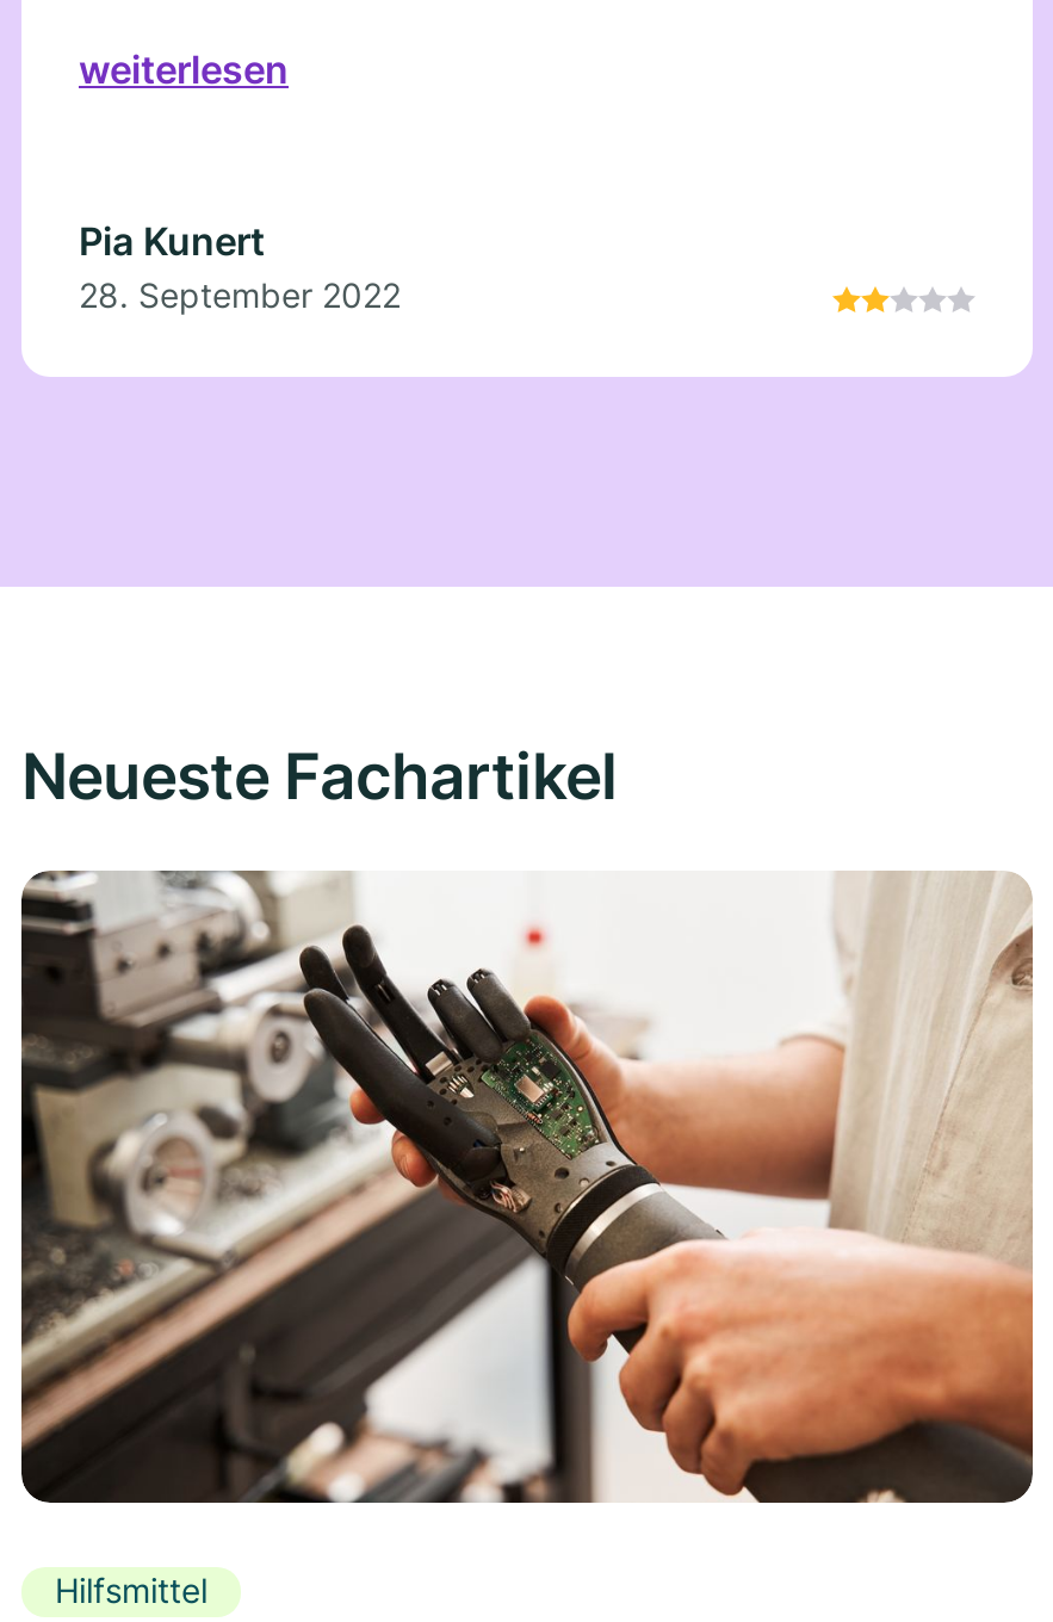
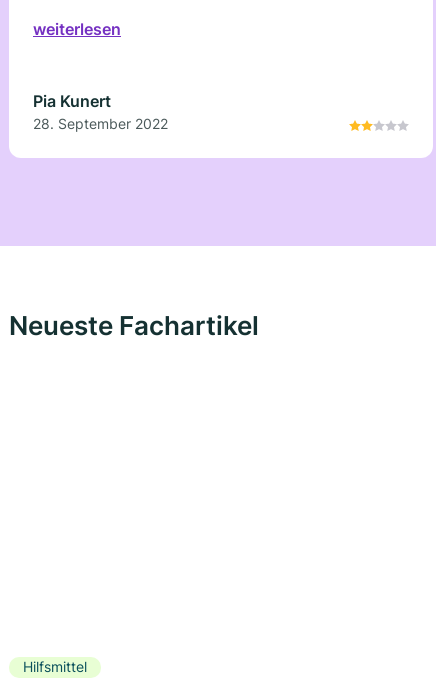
- [image]
